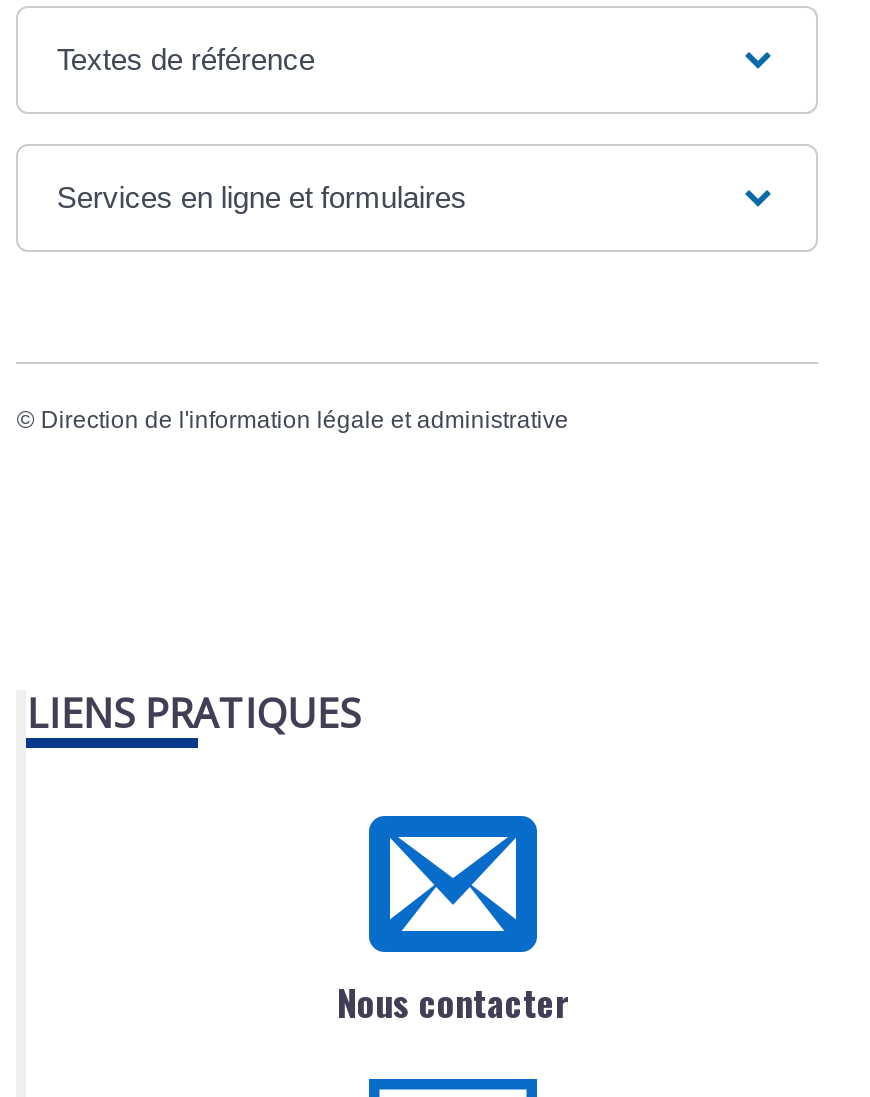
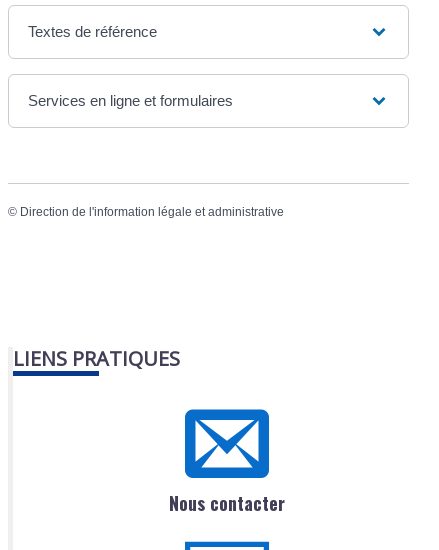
- [image]
+ [image]
